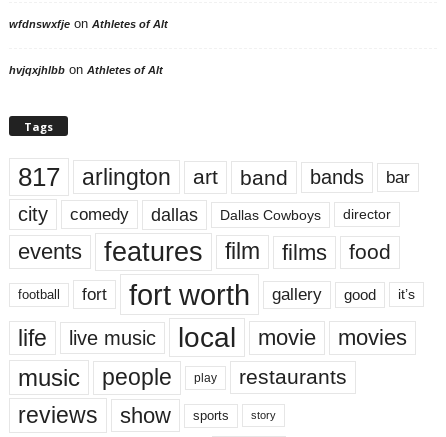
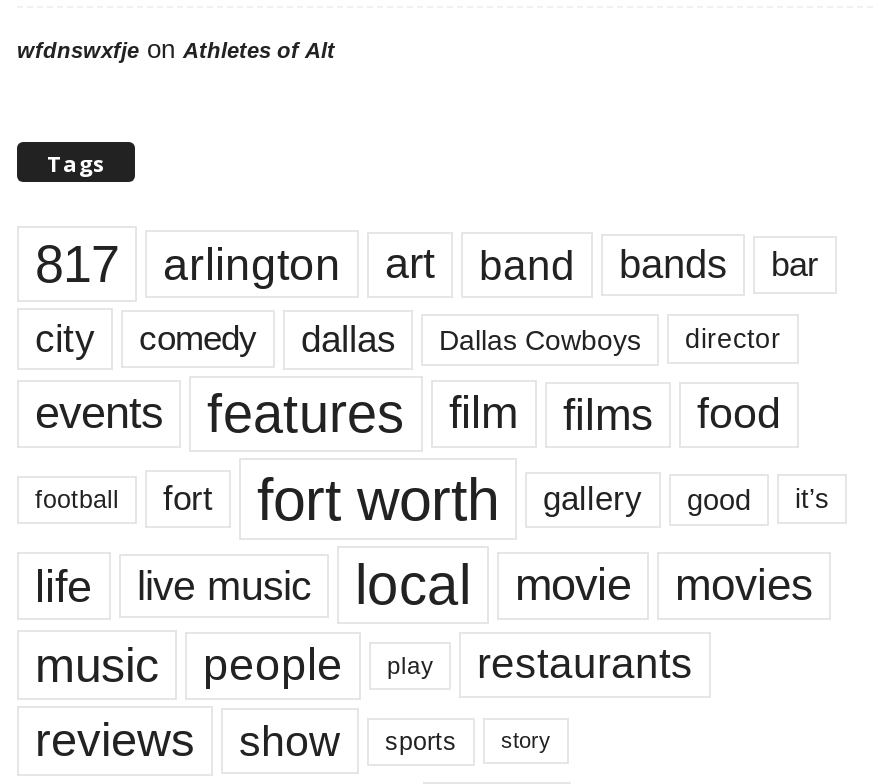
- hvjqxjhlbb on Athletes of Alt
